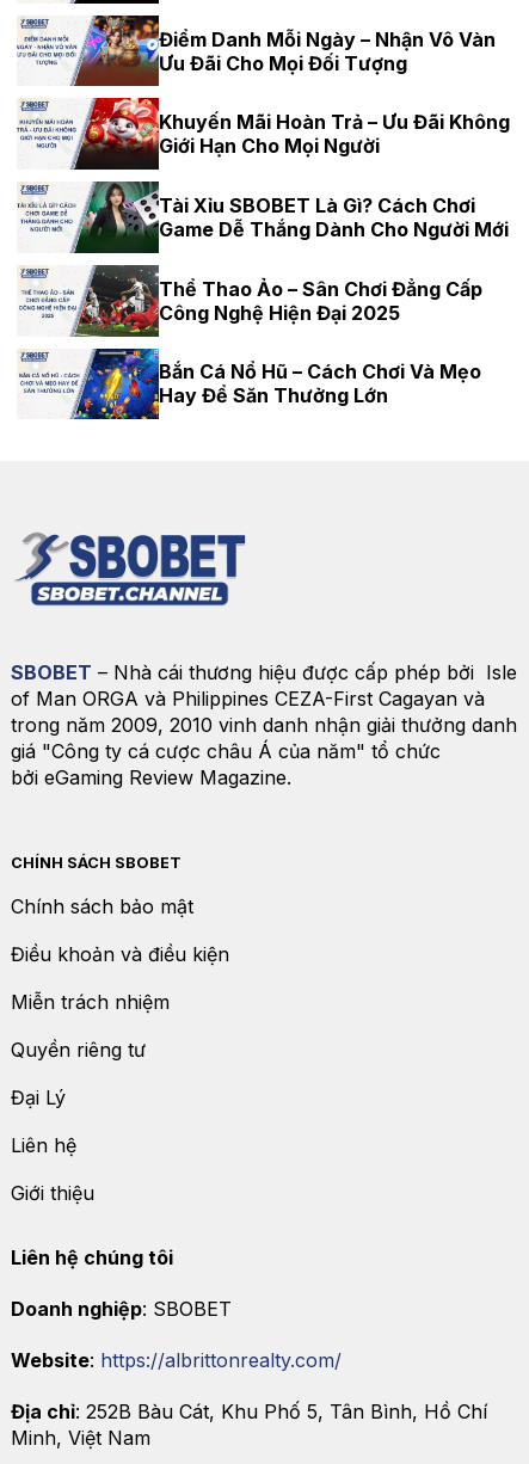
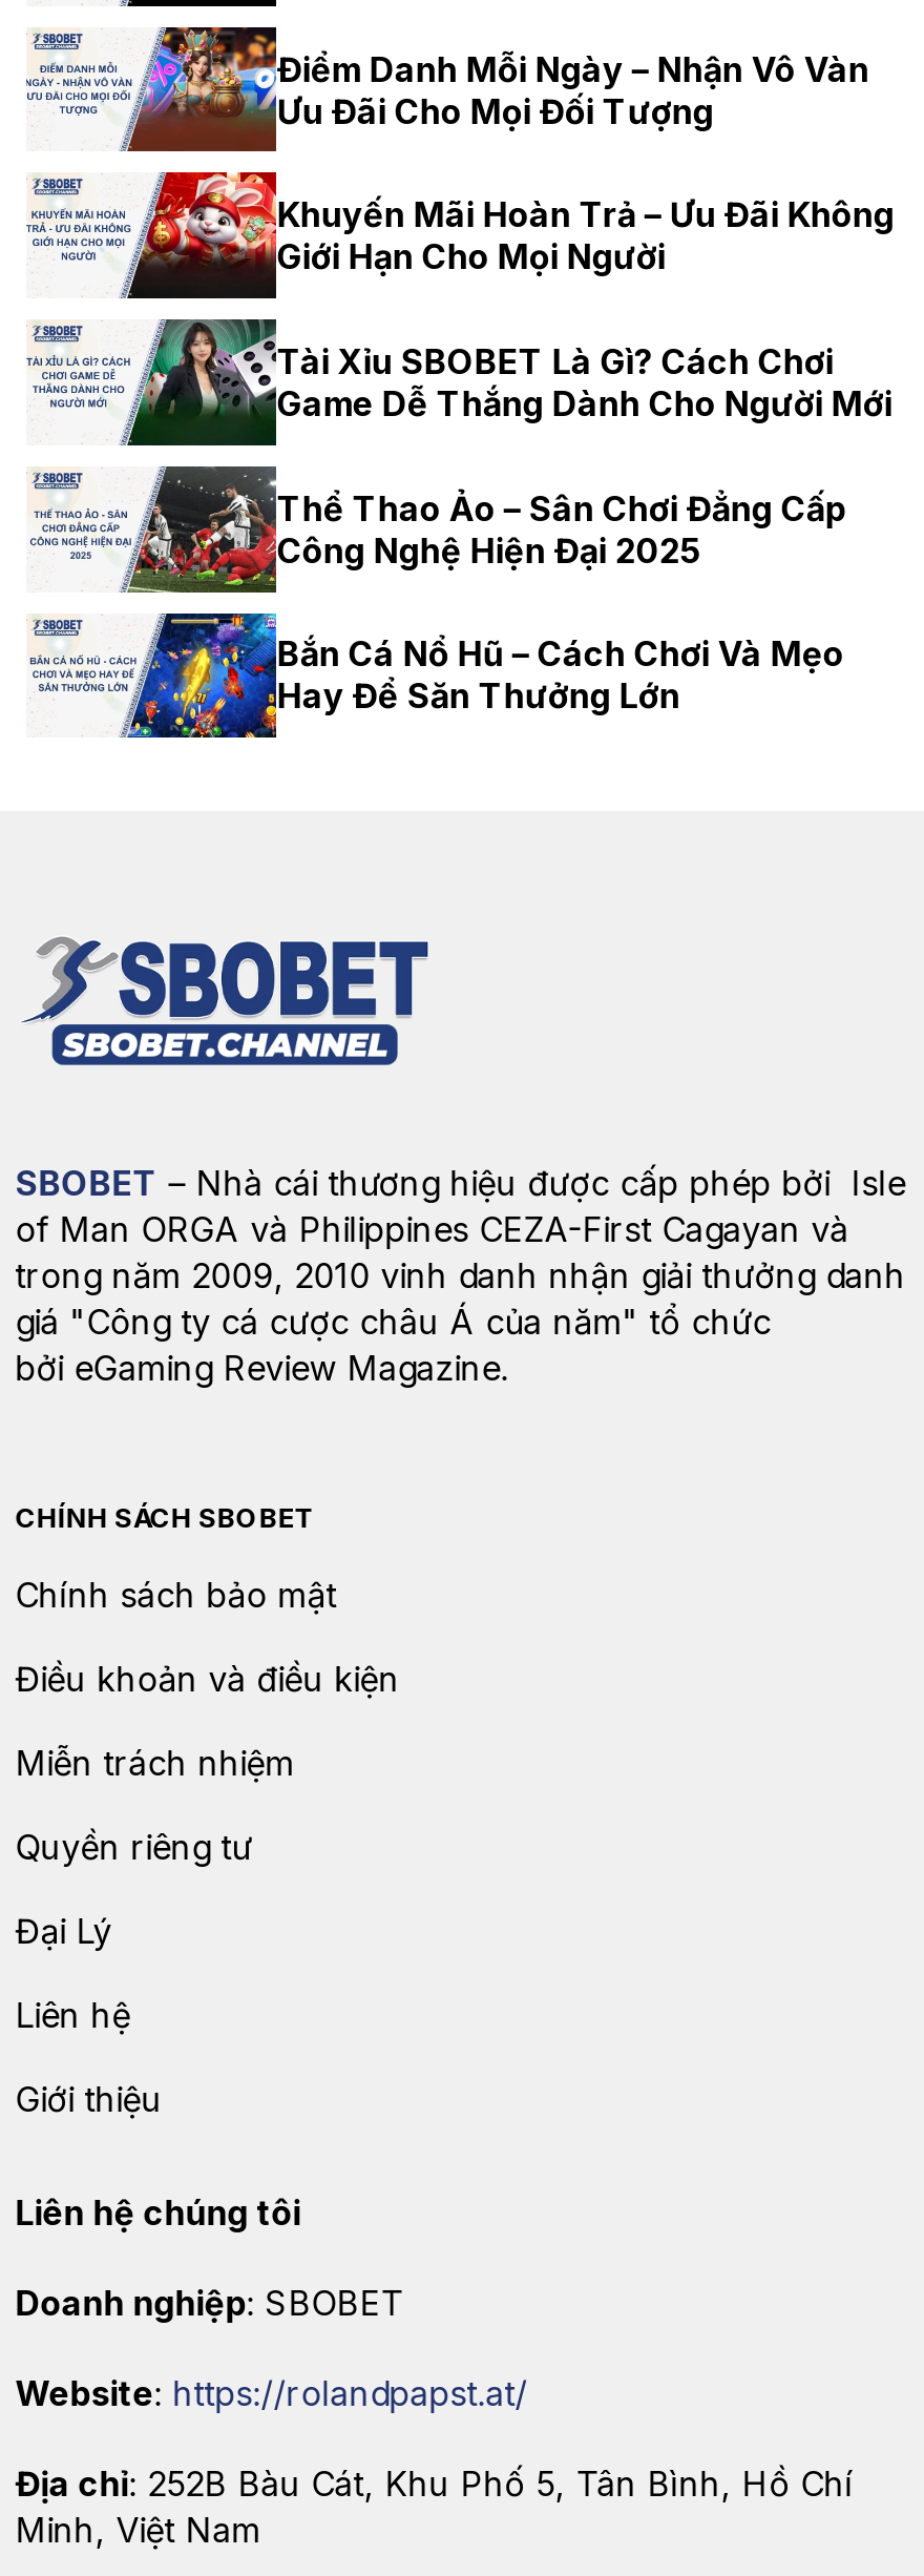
- Website: https://albrittonrealty.com/
+ Website: https://rolandpapst.at/
